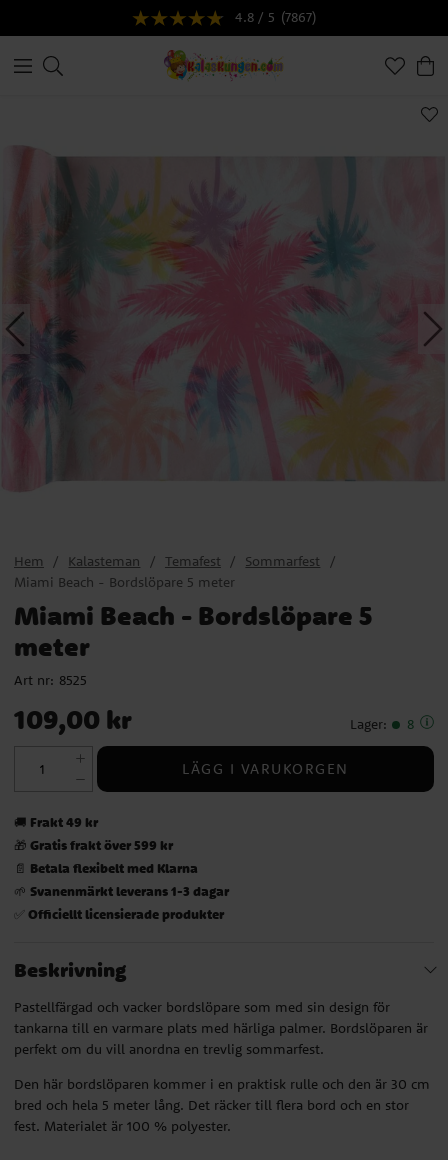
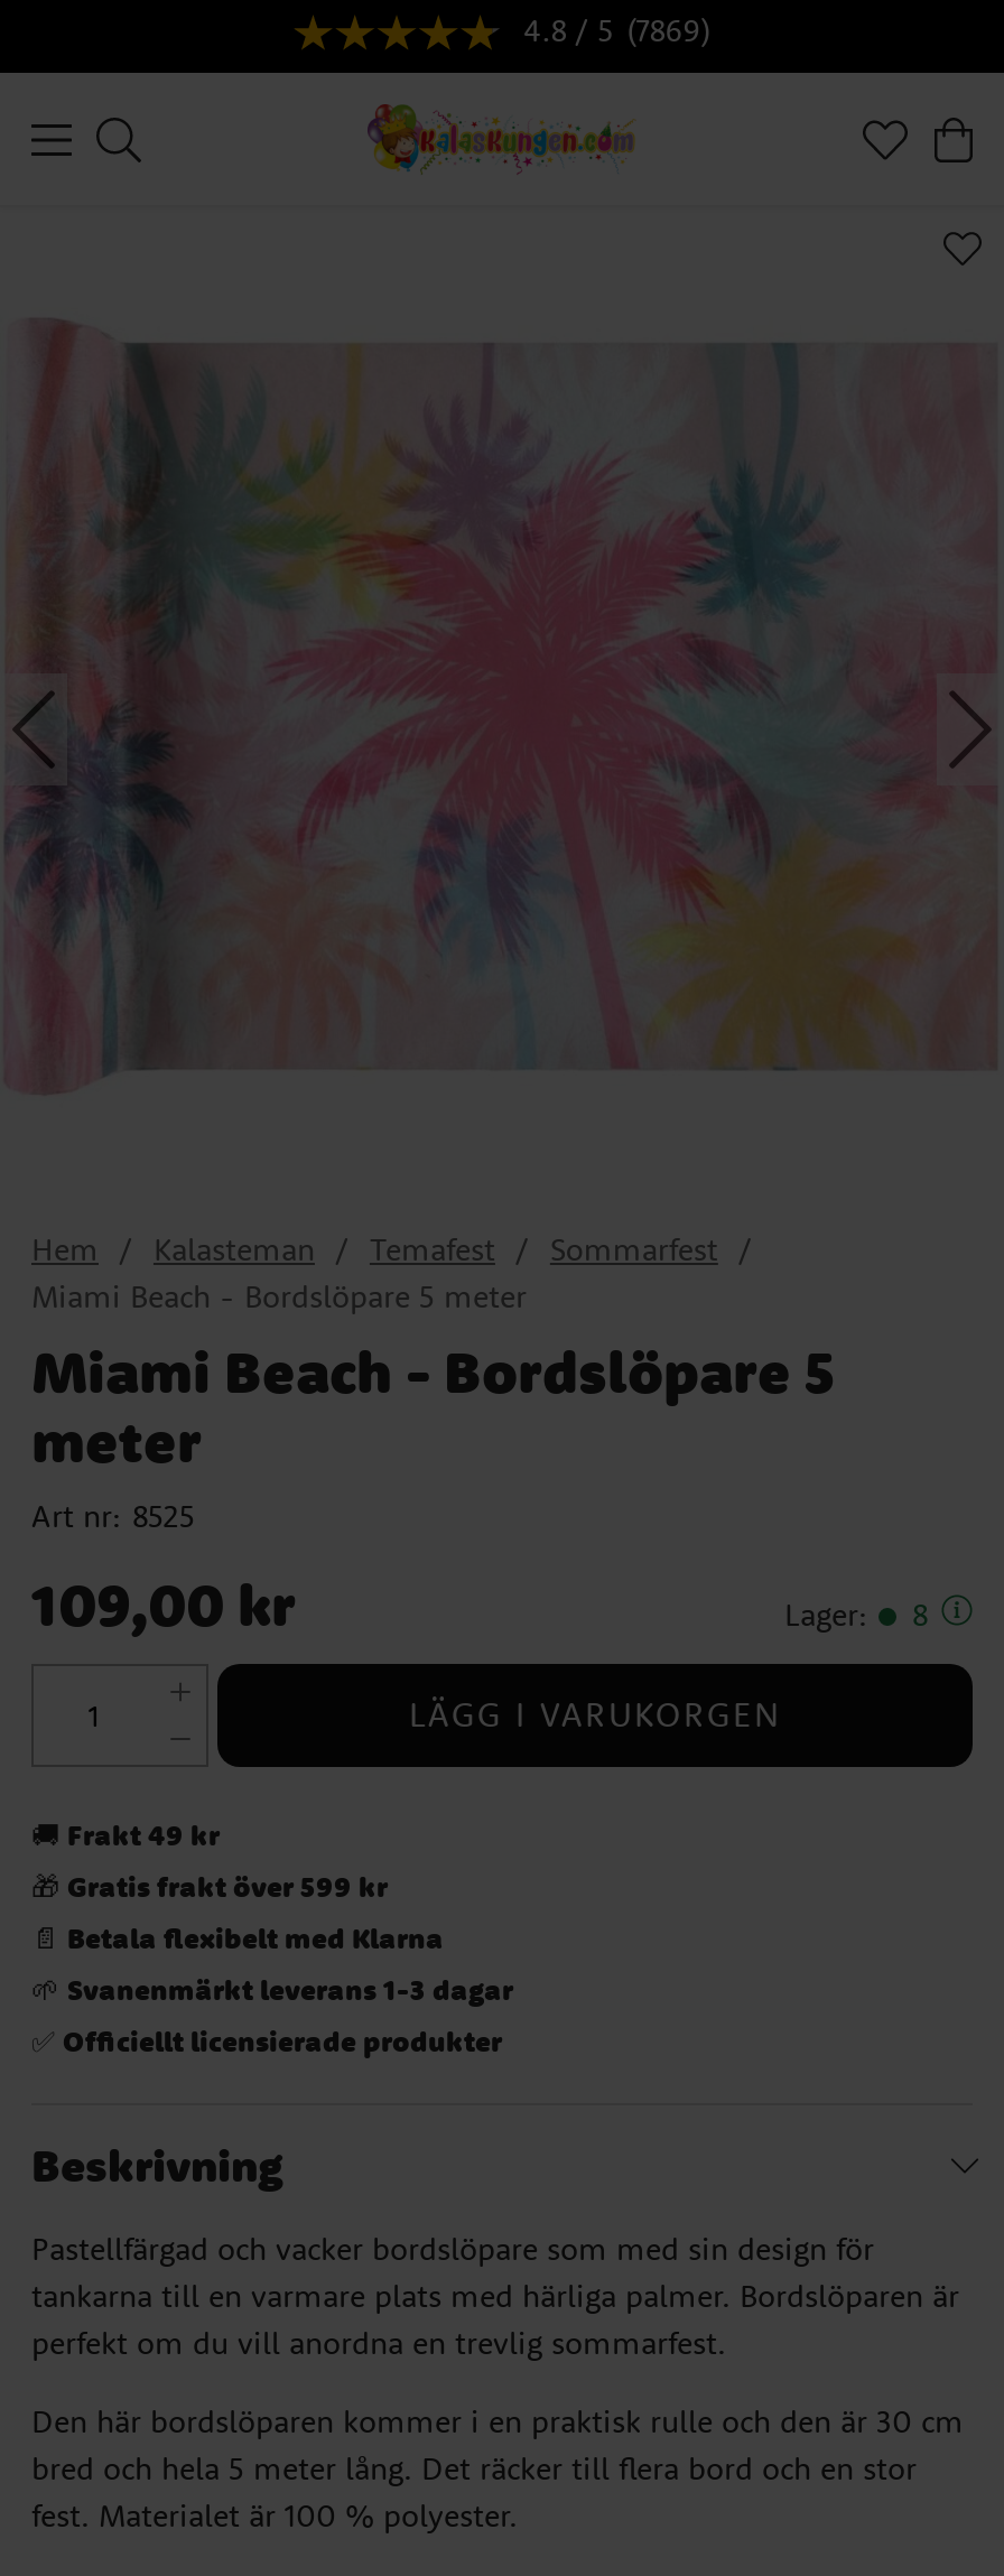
- 4.8 / 5 (7867)
+ 4.8 / 5 (7869)
